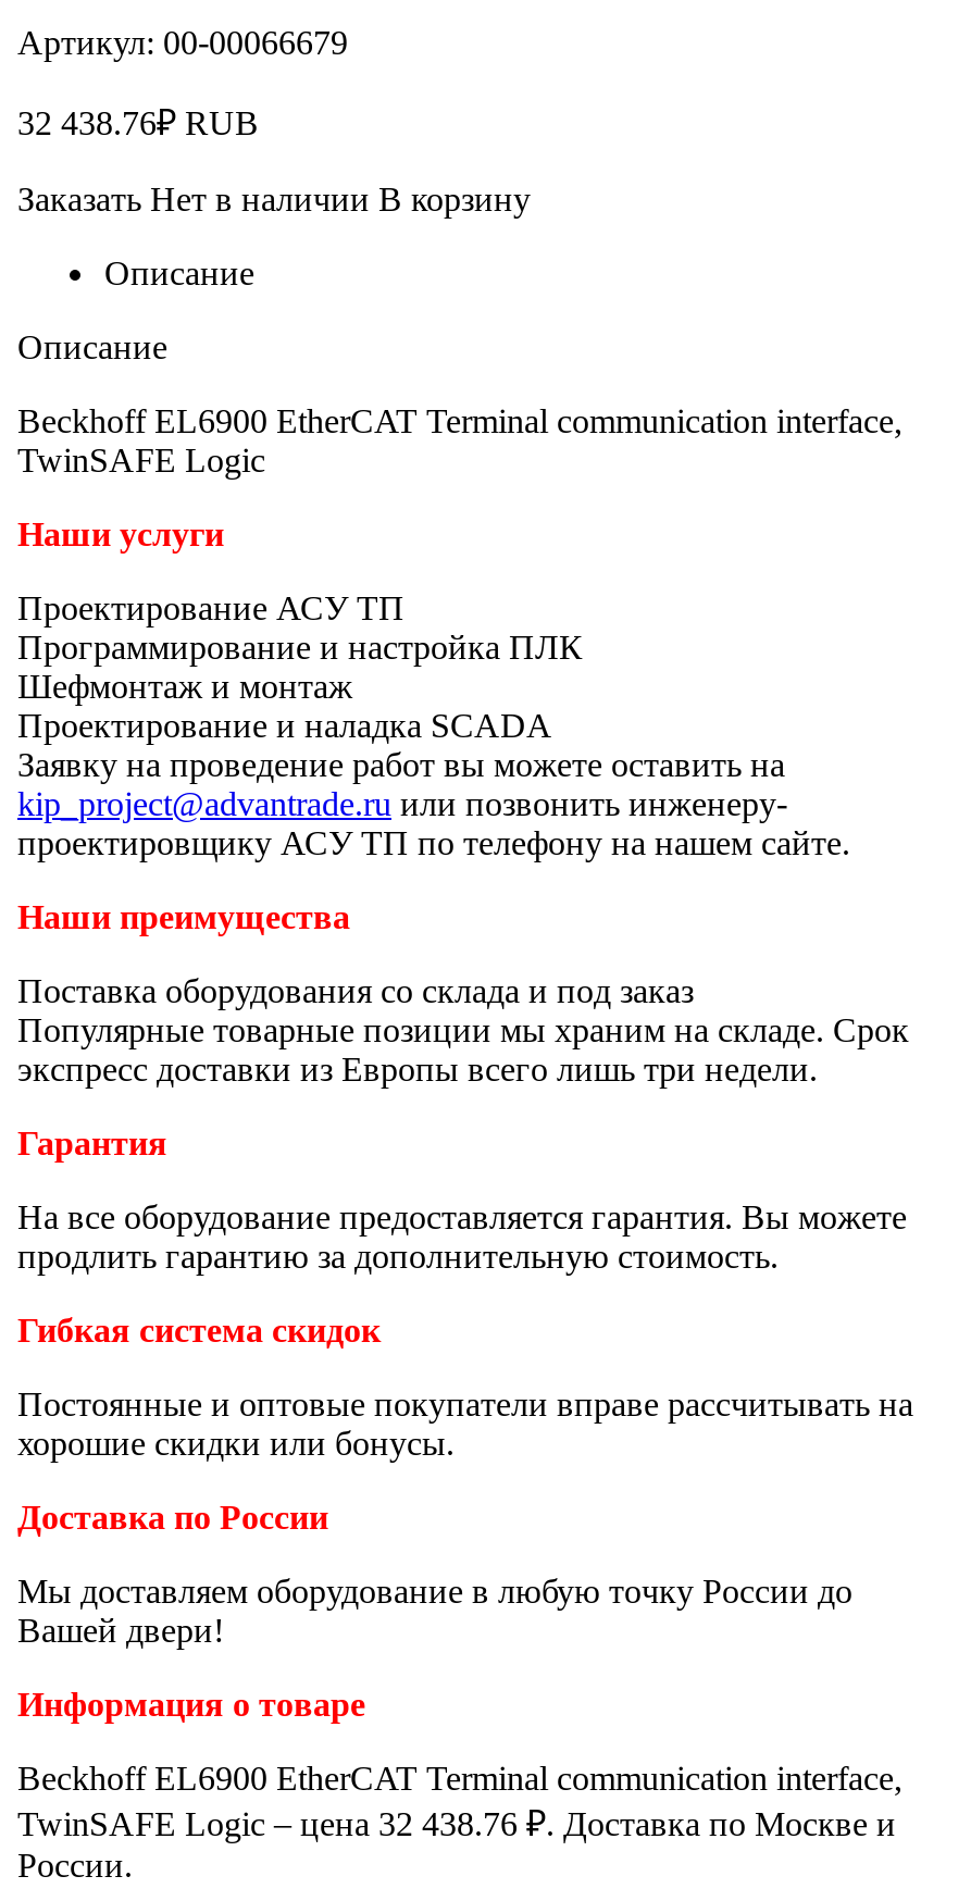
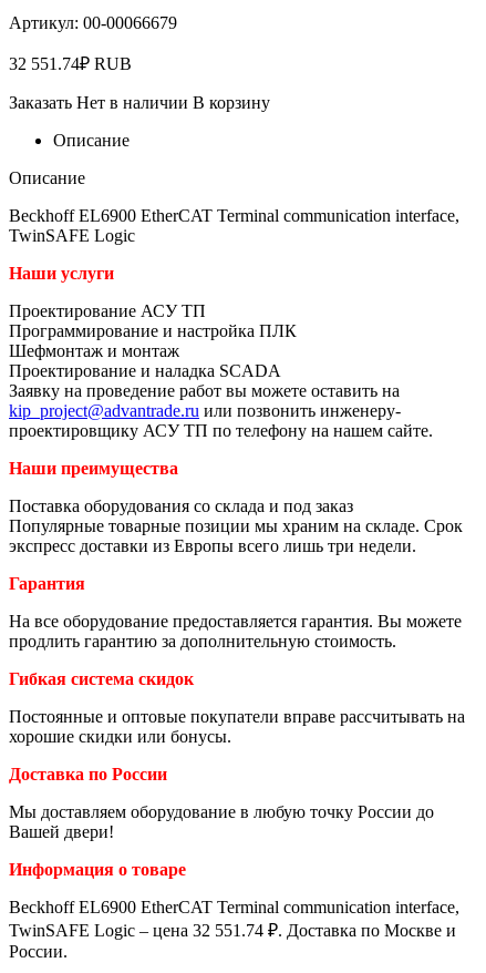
- 32 438.76₽ RUB
+ 32 551.74₽ RUB

- TwinSAFE Logic – цена 32 438.76 ₽. Доставка по Москве и
+ TwinSAFE Logic – цена 32 551.74 ₽. Доставка по Москве и
